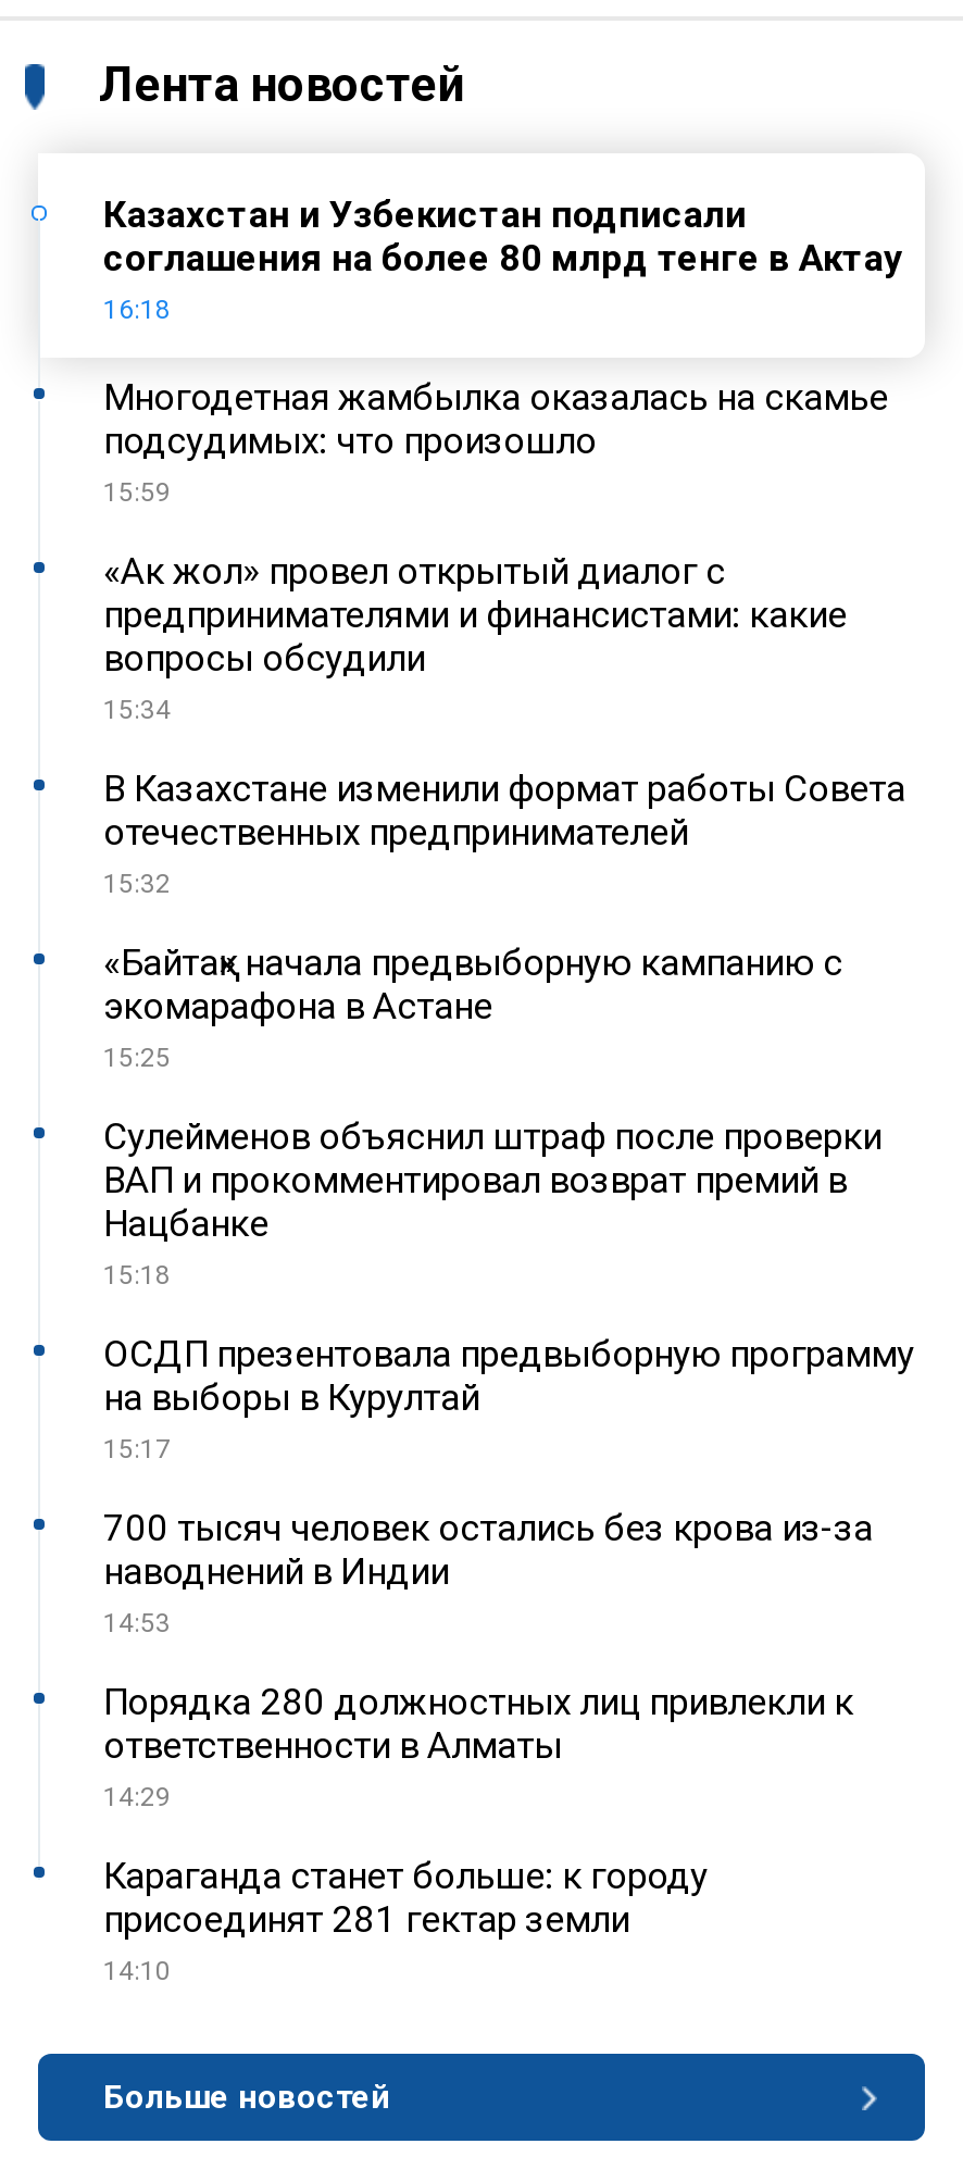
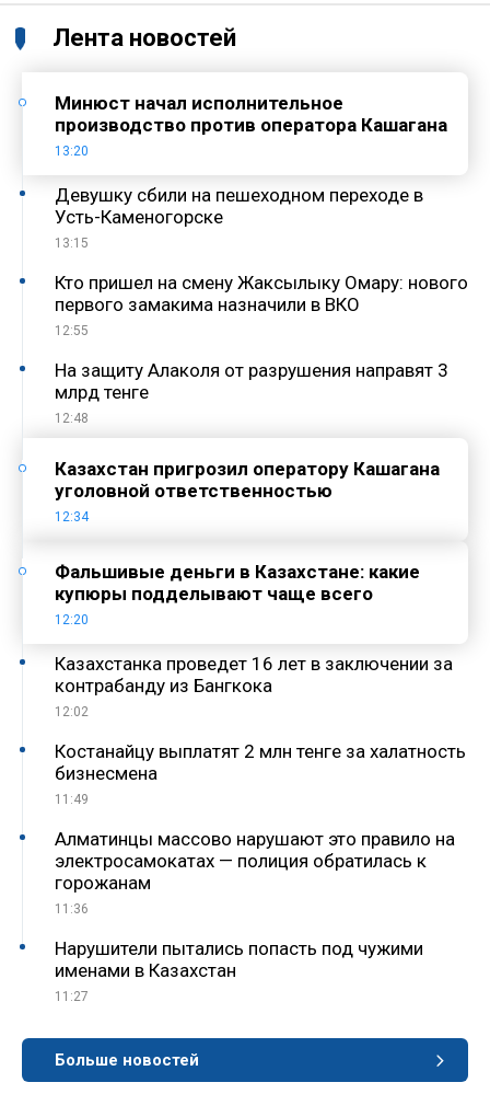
- Казахстан и Узбекистан подписали
- соглашения на более 80 млрд тенге в Актау
- 16:18
+ Минюст начал исполнительное
+ производство против оператора Кашагана
+ 13:20

- Многодетная жамбылка оказалась на скамье
- подсудимых: что произошло
- 15:59
+ Девушку сбили на пешеходном переходе в
+ Усть-Каменогорске
+ 13:15

- «Ак жол» провел открытый диалог с
- предпринимателями и финансистами: какие
- вопросы обсудили
- 15:34
+ Кто пришел на смену Жаксылыку Омару: нового
+ первого замакима назначили в ВКО
+ 12:55

- В Казахстане изменили формат работы Совета
- отечественных предпринимателей
- 15:32
+ На защиту Алаколя от разрушения направят 3
+ млрд тенге
+ 12:48

- «Байтақ» начала предвыборную кампанию с
- экомарафона в Астане
- 15:25
+ Казахстан пригрозил оператору Кашагана
+ уголовной ответственностью
+ 12:34

- Сулейменов объяснил штраф после проверки
- ВАП и прокомментировал возврат премий в
- Нацбанке
- 15:18
+ Фальшивые деньги в Казахстане: какие
+ купюры подделывают чаще всего
+ 12:20

- ОСДП презентовала предвыборную программу
- на выборы в Курултай
- 15:17
+ Казахстанка проведет 16 лет в заключении за
+ контрабанду из Бангкока
+ 12:02

- 700 тысяч человек остались без крова из-за
- наводнений в Индии
- 14:53
+ Костанайцу выплатят 2 млн тенге за халатность
+ бизнесмена
+ 11:49

- Порядка 280 должностных лиц привлекли к
- ответственности в Алматы
- 14:29
+ Алматинцы массово нарушают это правило на
+ электросамокатах — полиция обратилась к
+ горожанам
+ 11:36

- Караганда станет больше: к городу
- присоединят 281 гектар земли
- 14:10
+ Нарушители пытались попасть под чужими
+ именами в Казахстан
+ 11:27
